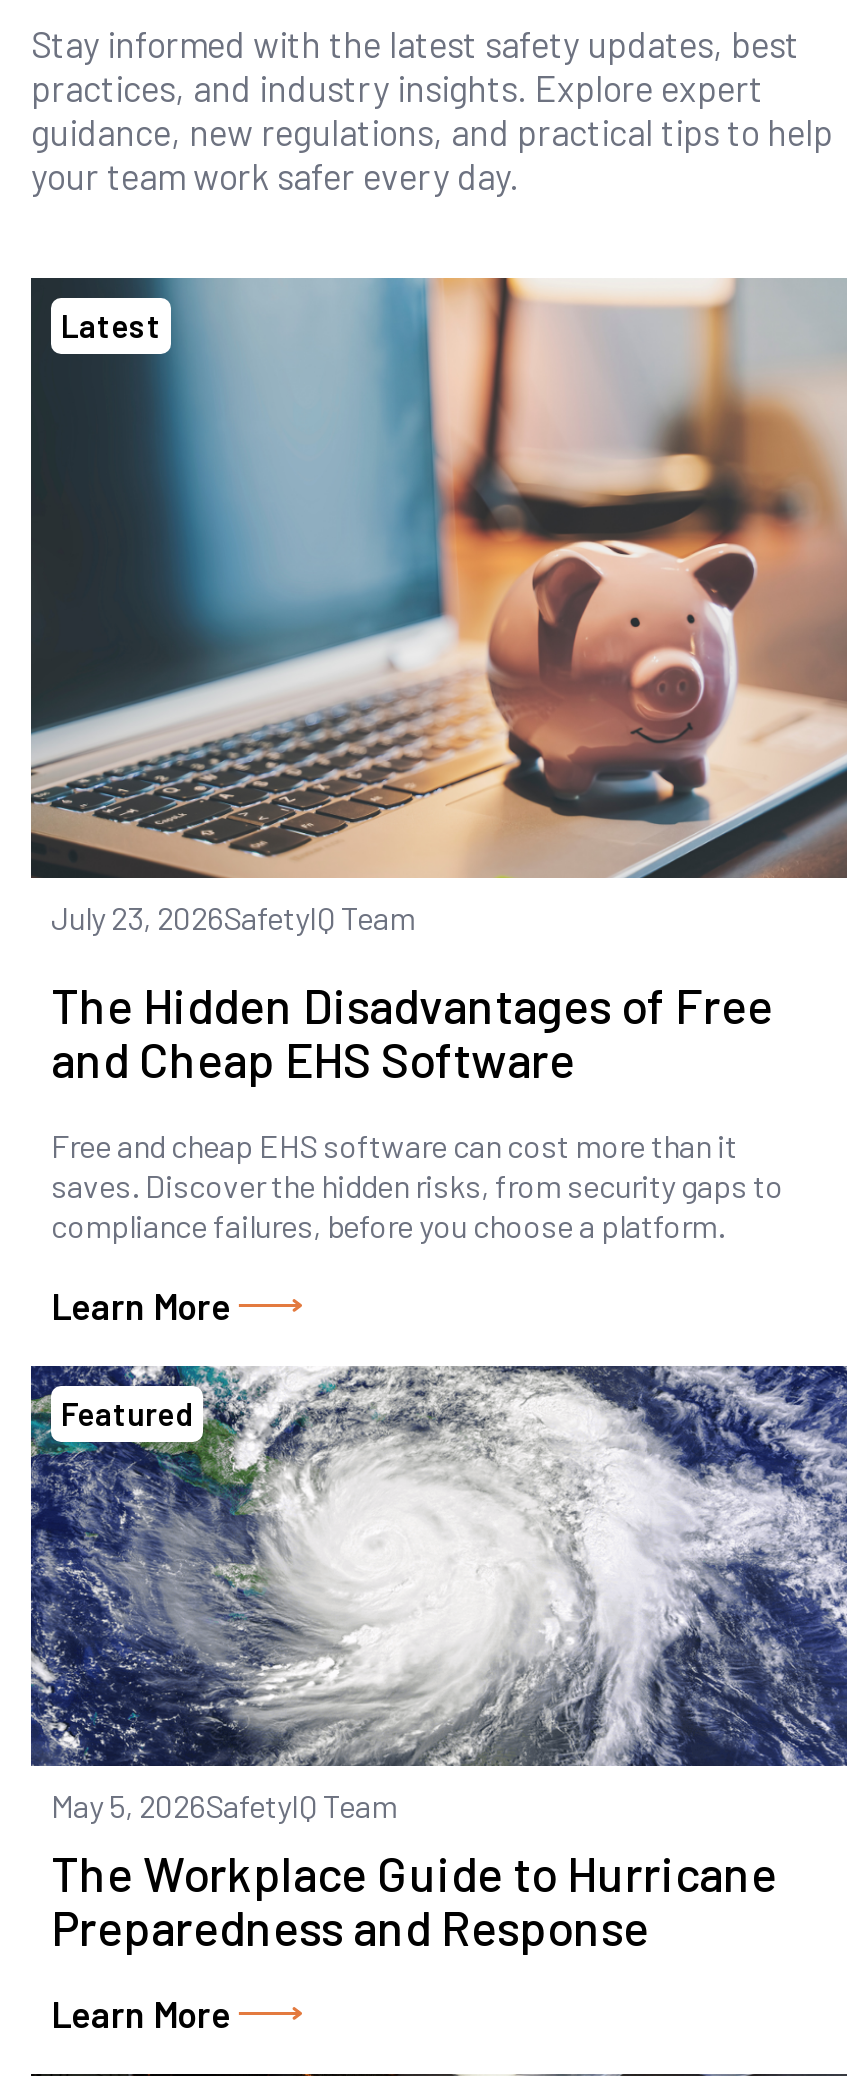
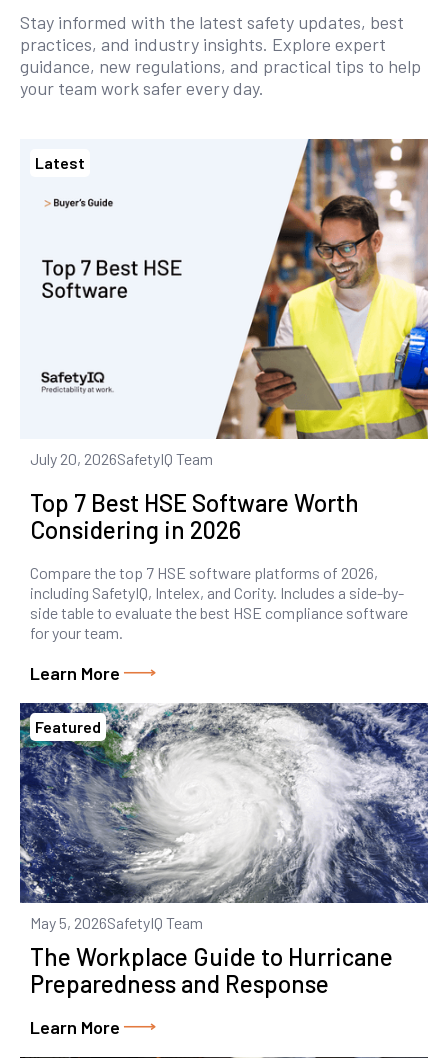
- [image]
- July 23, 2026SafetyIQ Team
+ [image]
+ July 20, 2026SafetyIQ Team

- The Hidden Disadvantages of Free
- and Cheap EHS Software
+ Top 7 Best HSE Software Worth
+ Considering in 2026

- Free and cheap EHS software can cost more than it
- saves. Discover the hidden risks, from security gaps to
- compliance failures, before you choose a platform.
+ Compare the top 7 HSE software platforms of 2026,
+ including SafetyIQ, Intelex, and Cority. Includes a side-by-
+ side table to evaluate the best HSE compliance software
+ for your team.
